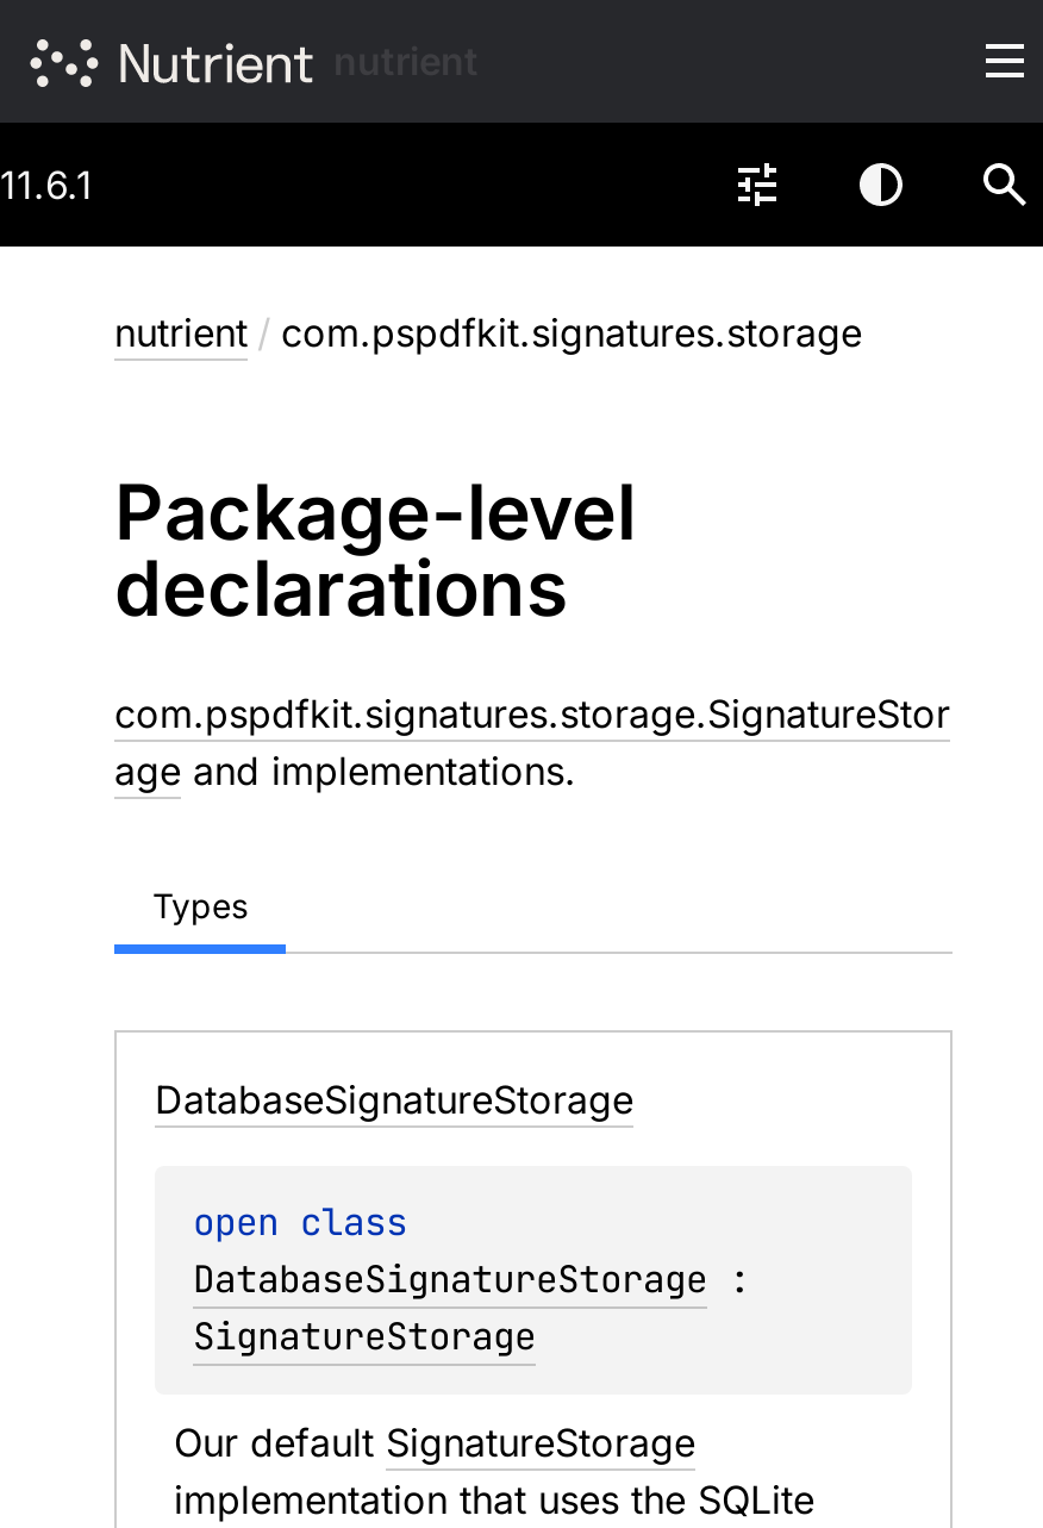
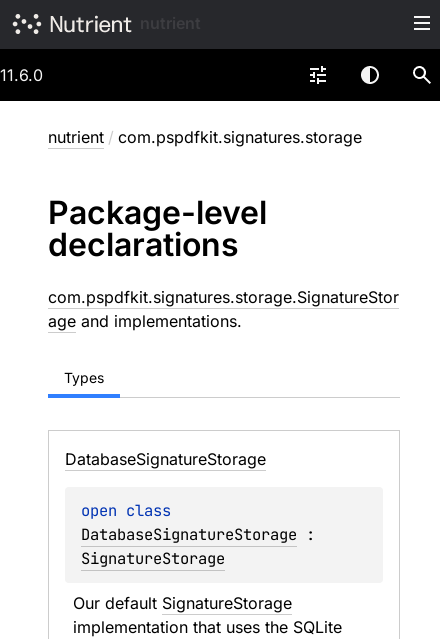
- 11.6.1
+ 11.6.0
